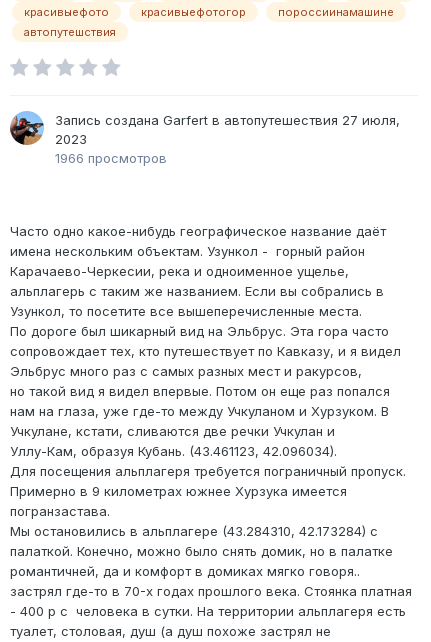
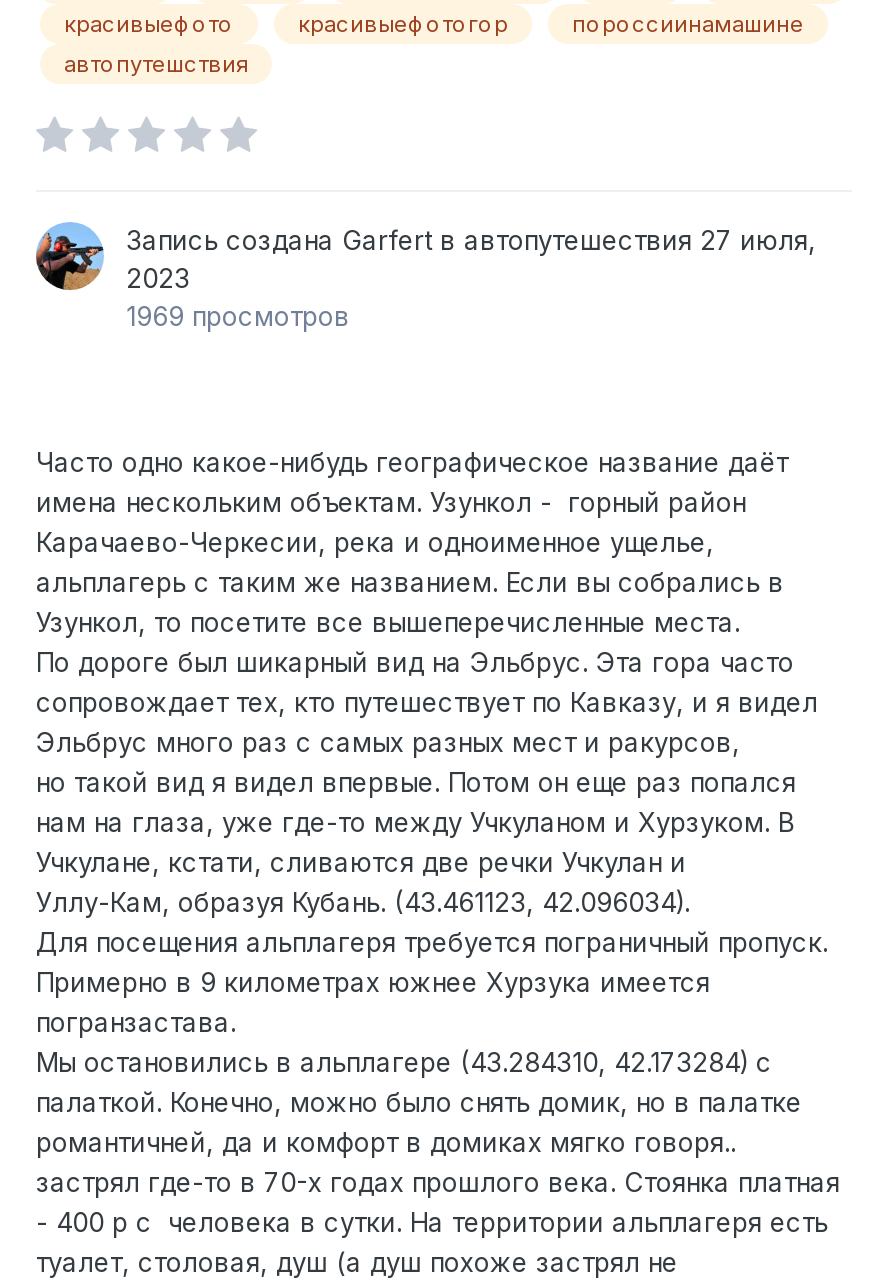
- 1966 просмотров
+ 1969 просмотров
